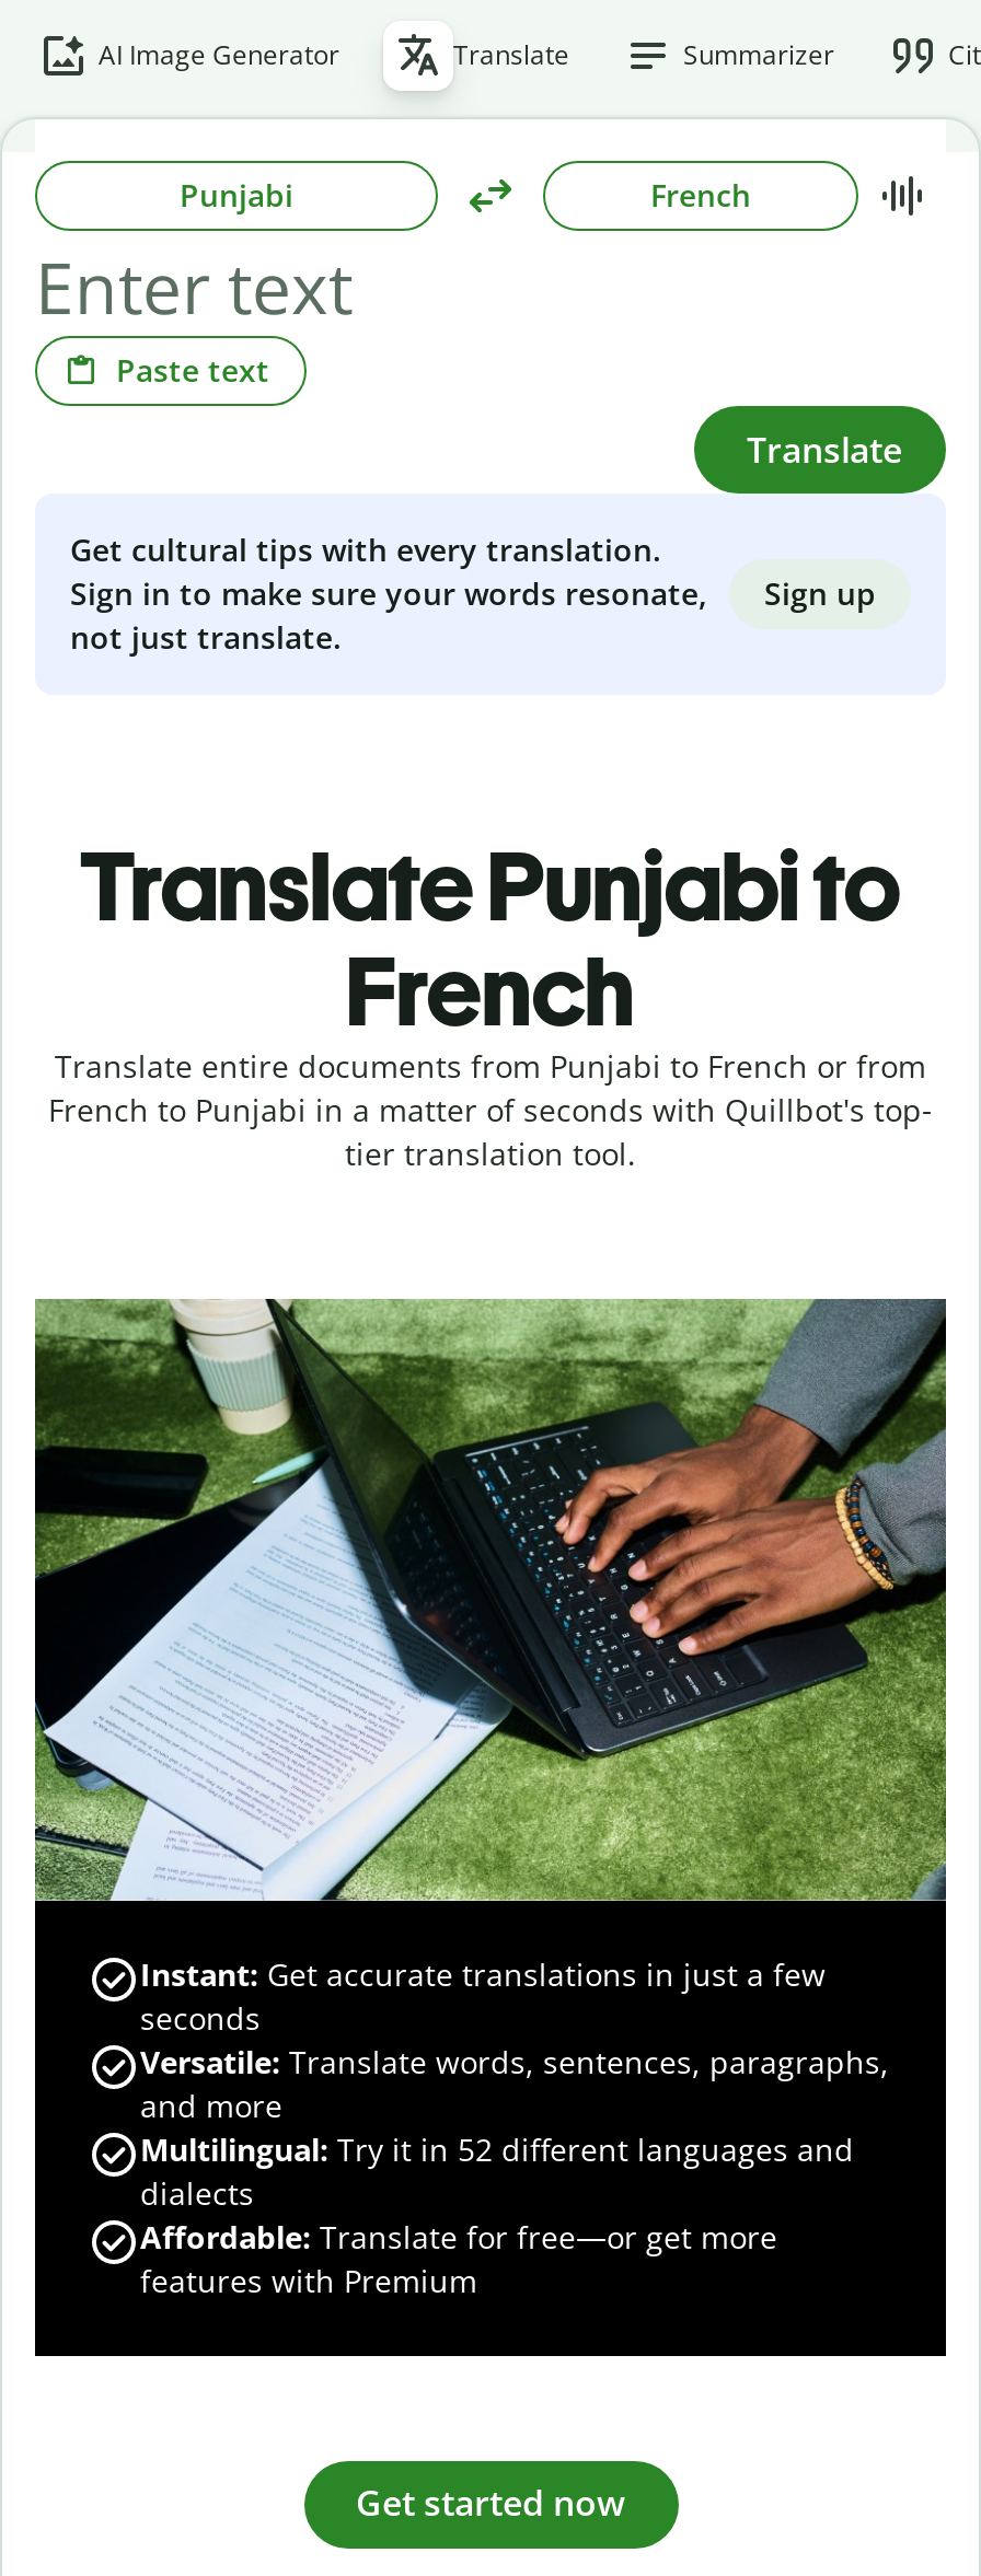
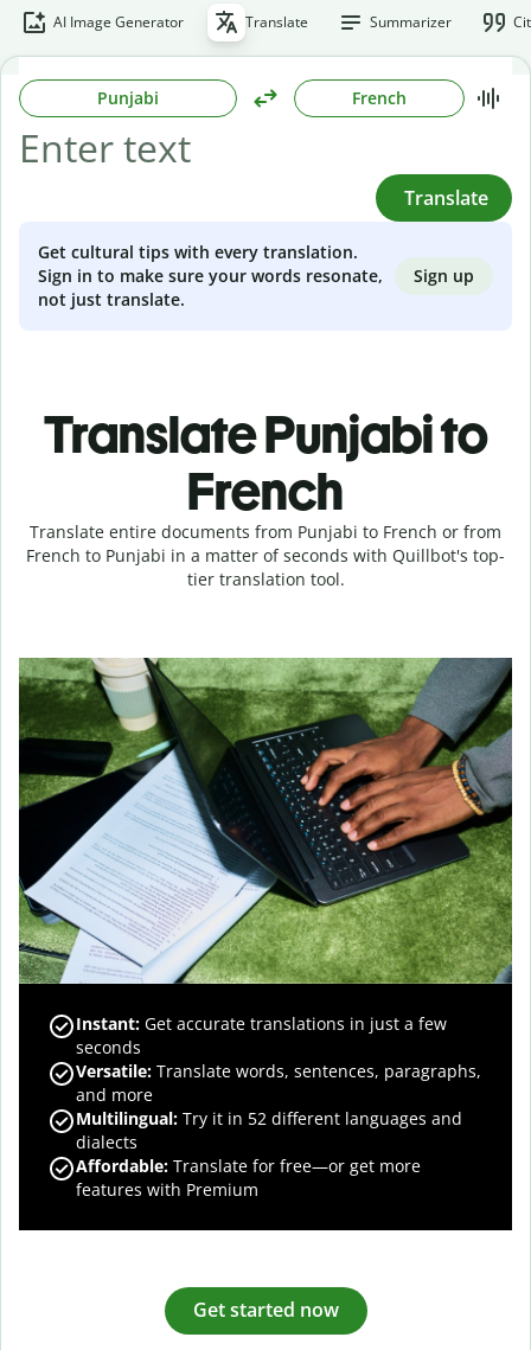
- Paste text
